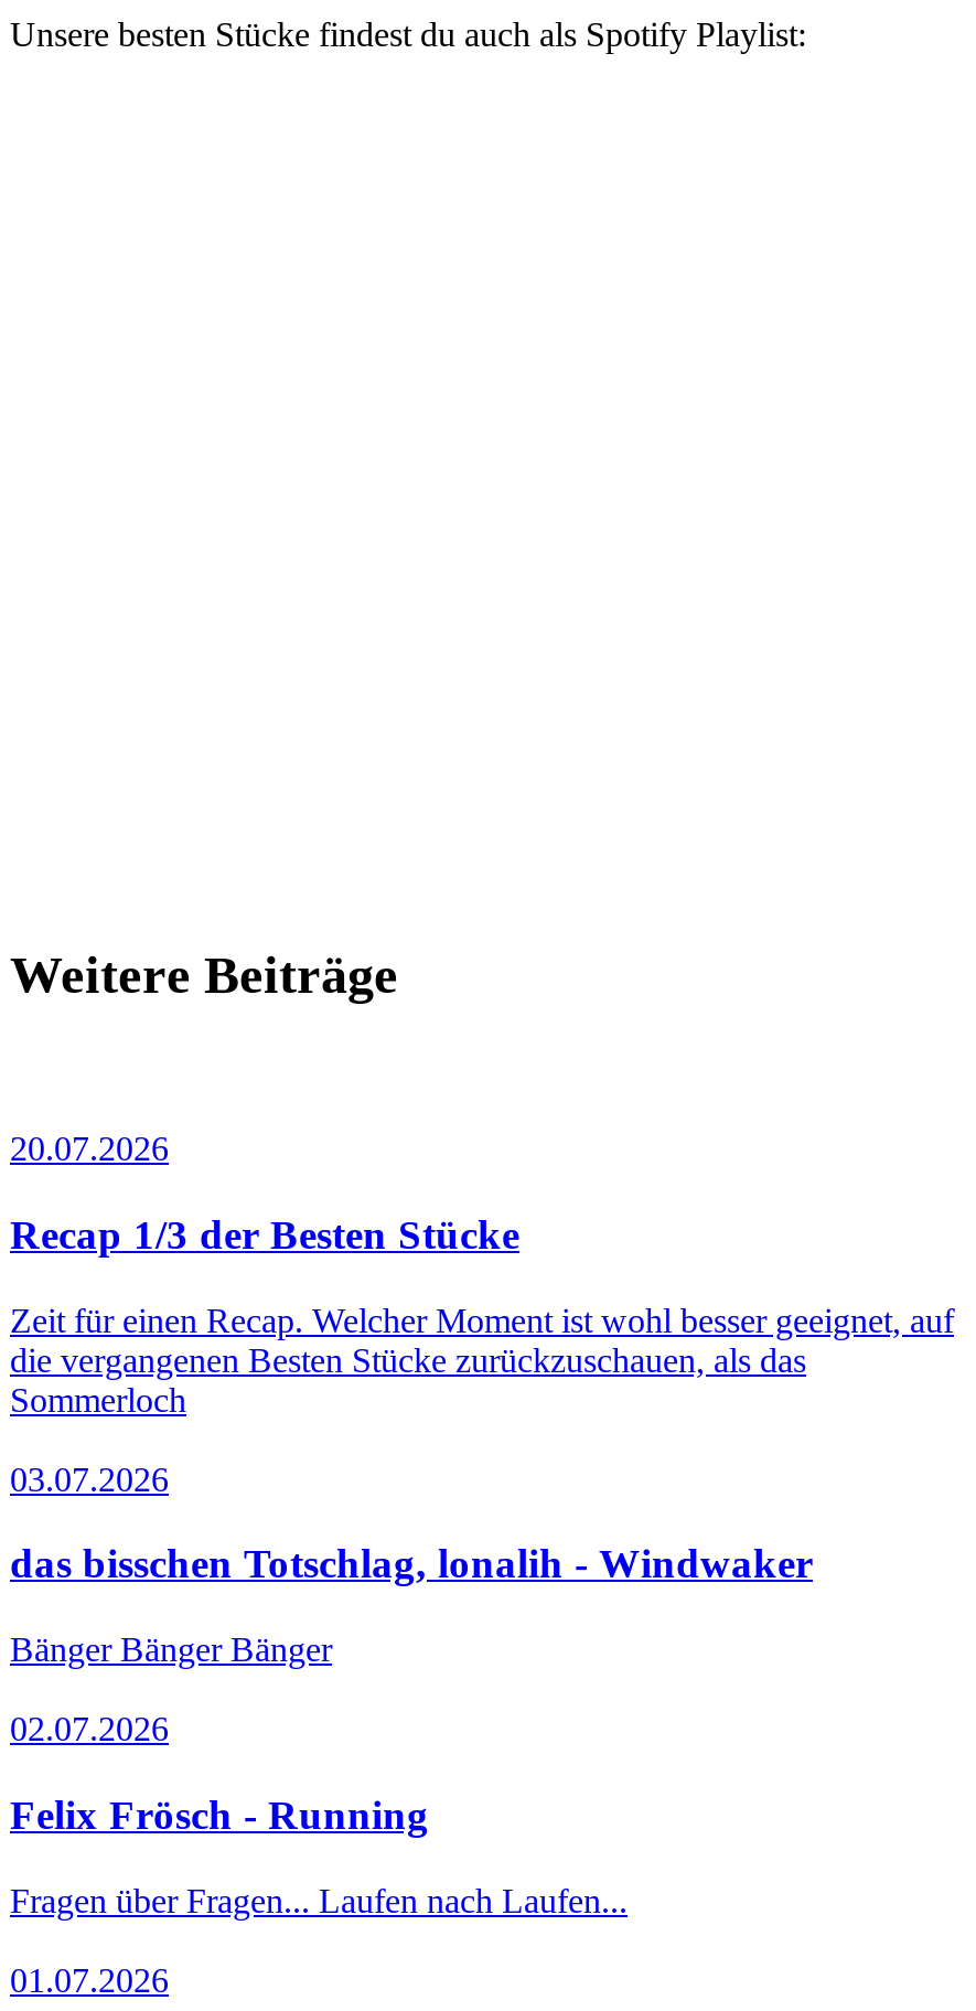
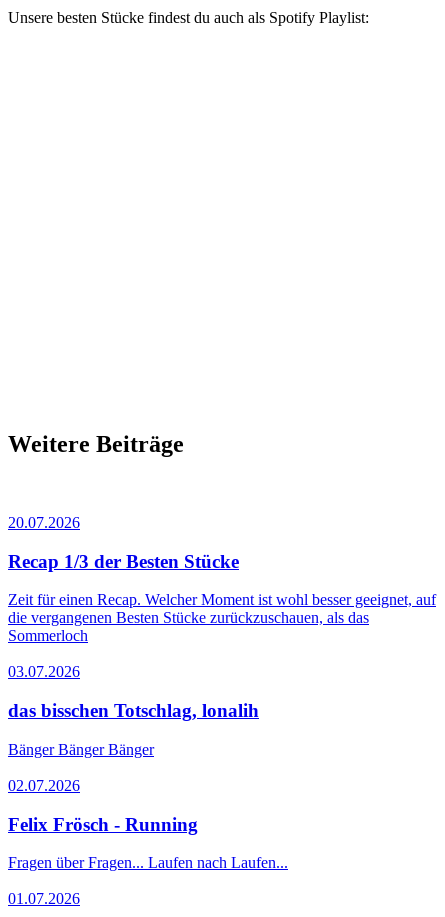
- das bisschen Totschlag, lonalih - Windwaker
+ das bisschen Totschlag, lonalih
